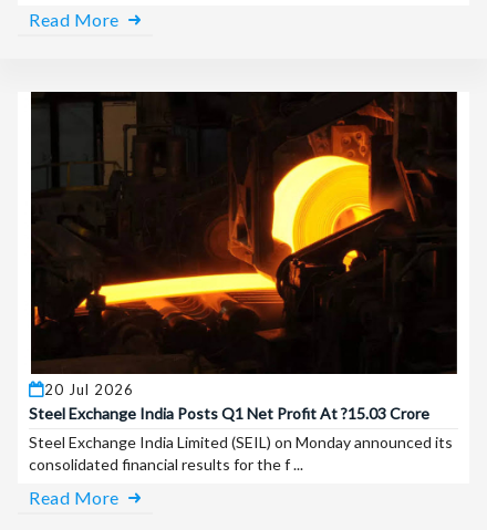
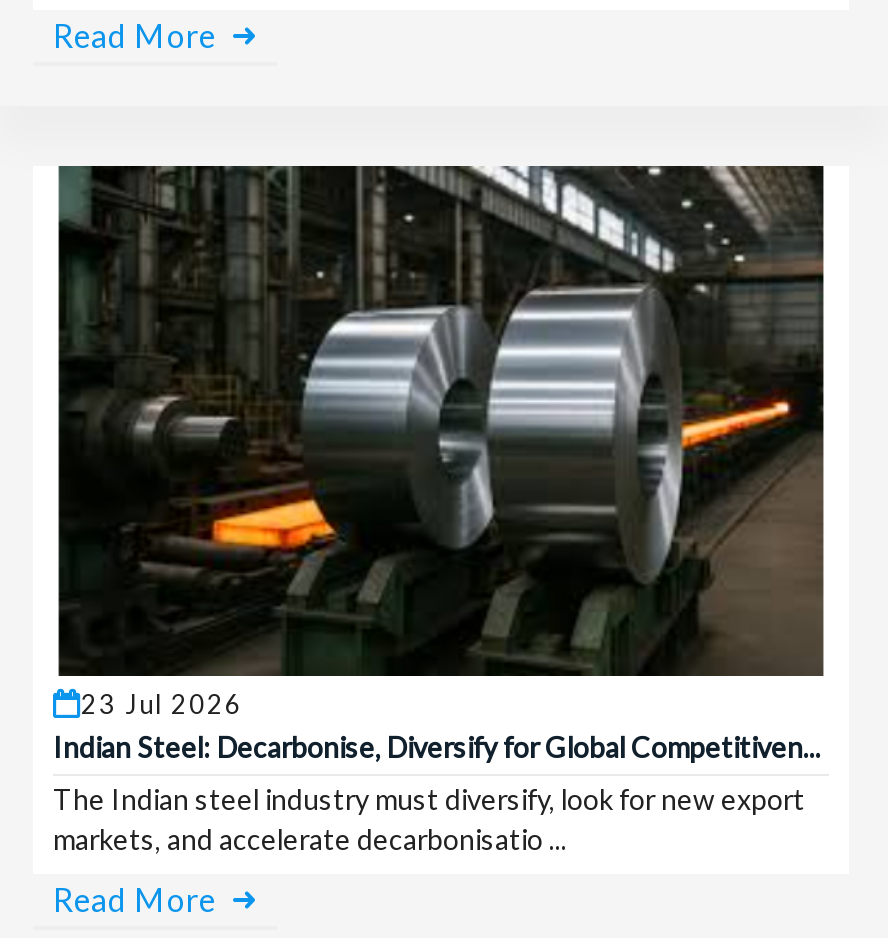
- [image]
- 20 Jul 2026
- Steel Exchange India Posts Q1 Net Profit At ?15.03 Crore
+ [image]
+ 23 Jul 2026
+ Indian Steel: Decarbonise, Diversify for Global Competitiven...

- Steel Exchange India Limited (SEIL) on Monday announced its
- consolidated financial results for the f ...
+ The Indian steel industry must diversify, look for new export
+ markets, and accelerate decarbonisatio ...
